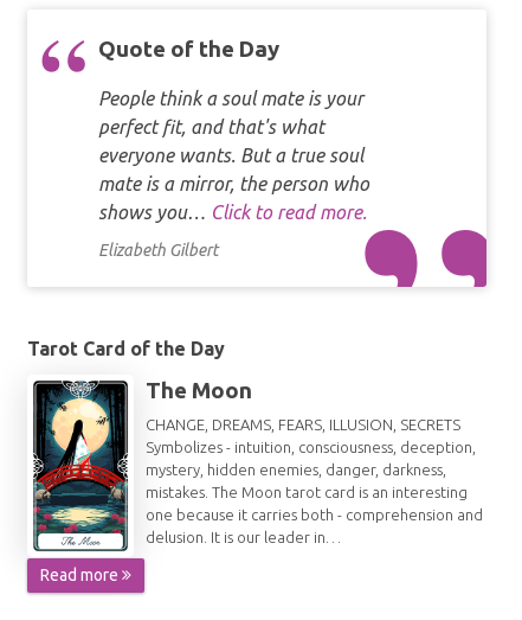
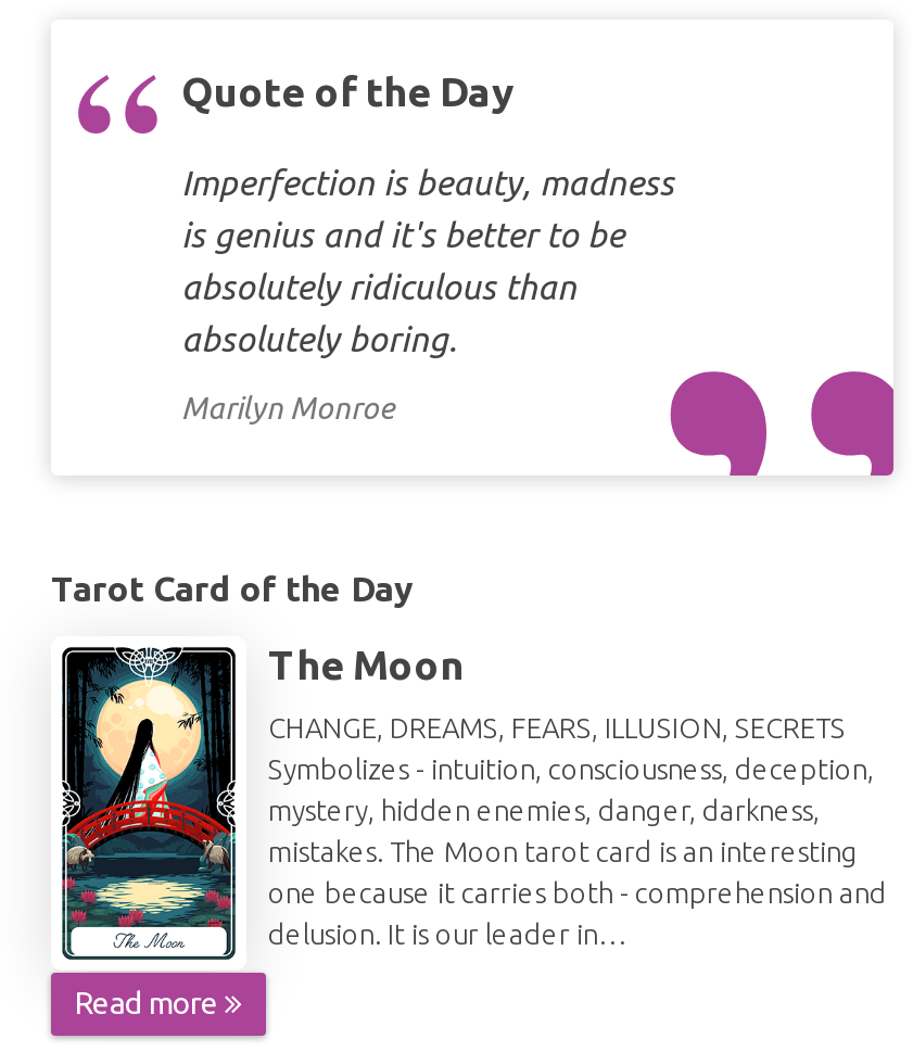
- People think a soul mate is your
- perfect fit, and that's what
- everyone wants. But a true soul
- mate is a mirror, the person who
- shows you… Click to read more.
+ Imperfection is beauty, madness
+ is genius and it's better to be
+ absolutely ridiculous than
+ absolutely boring.

- Elizabeth Gilbert
+ Marilyn Monroe
